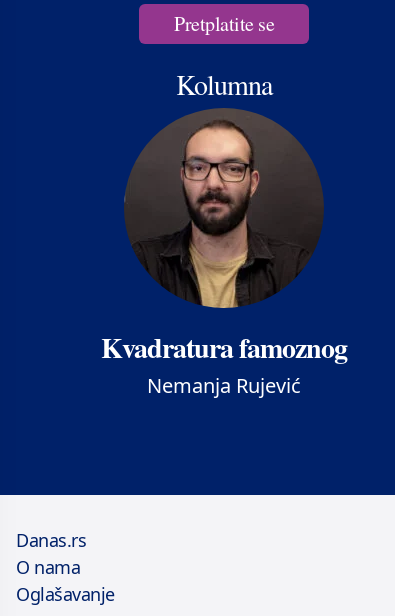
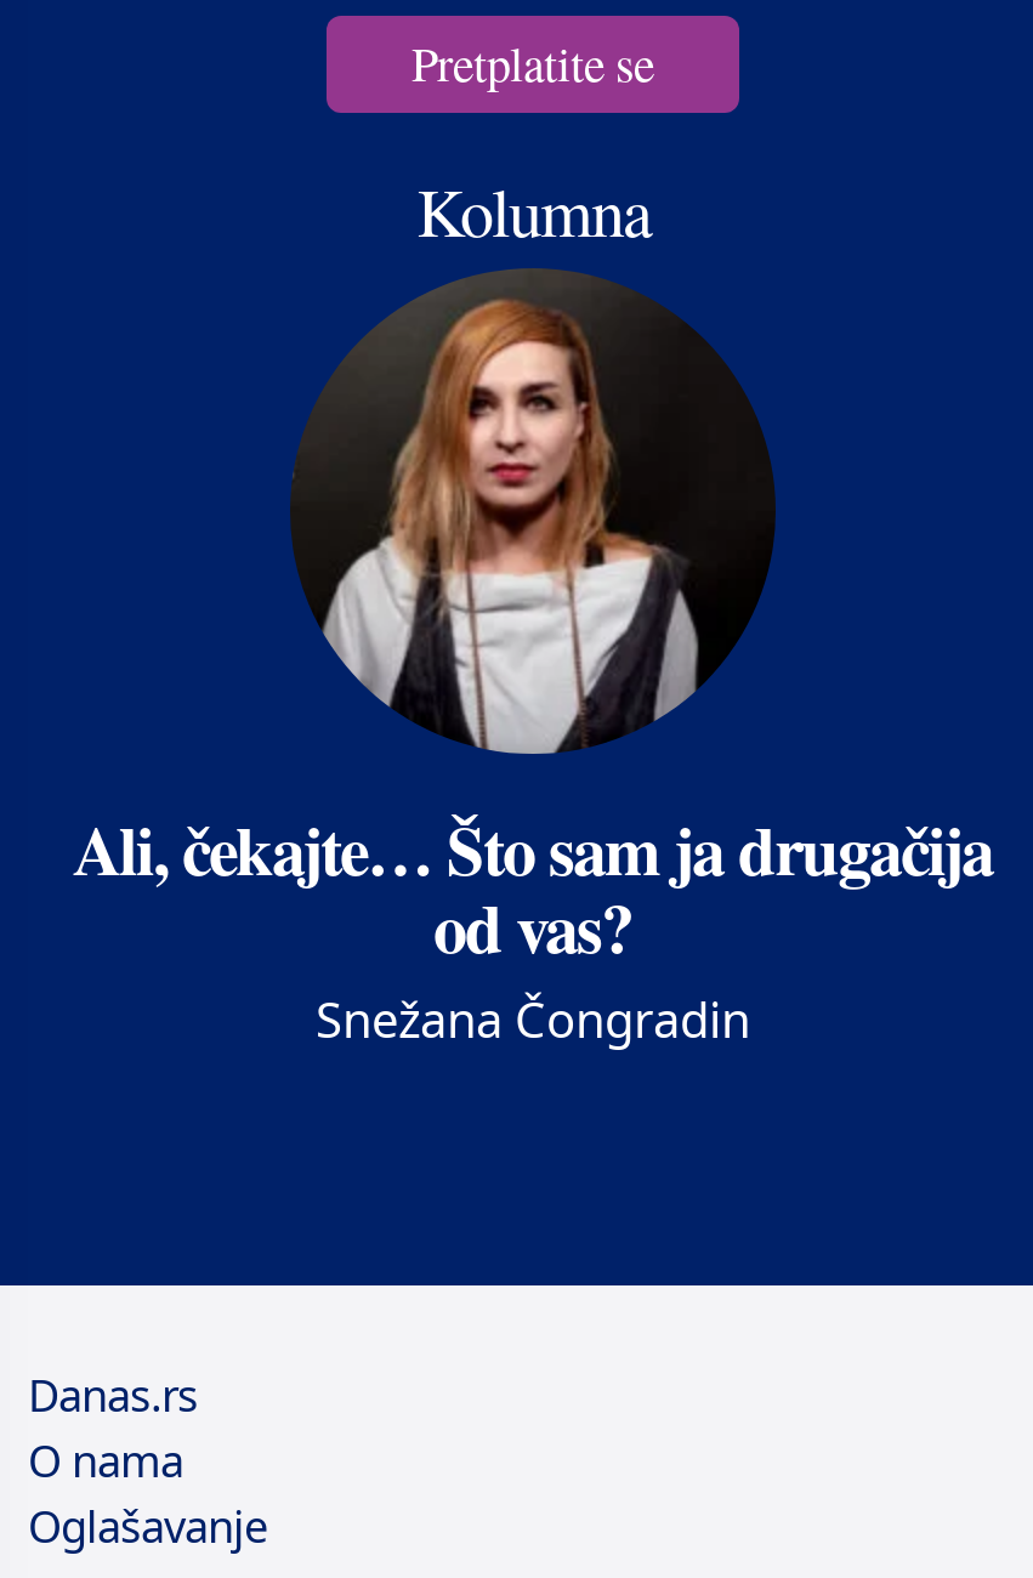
- [image]
- Kvadratura famoznog
- Nemanja Rujević
+ [image]
+ Ali, čekajte… Što sam ja drugačija
+ od vas?
+ Snežana Čongradin
